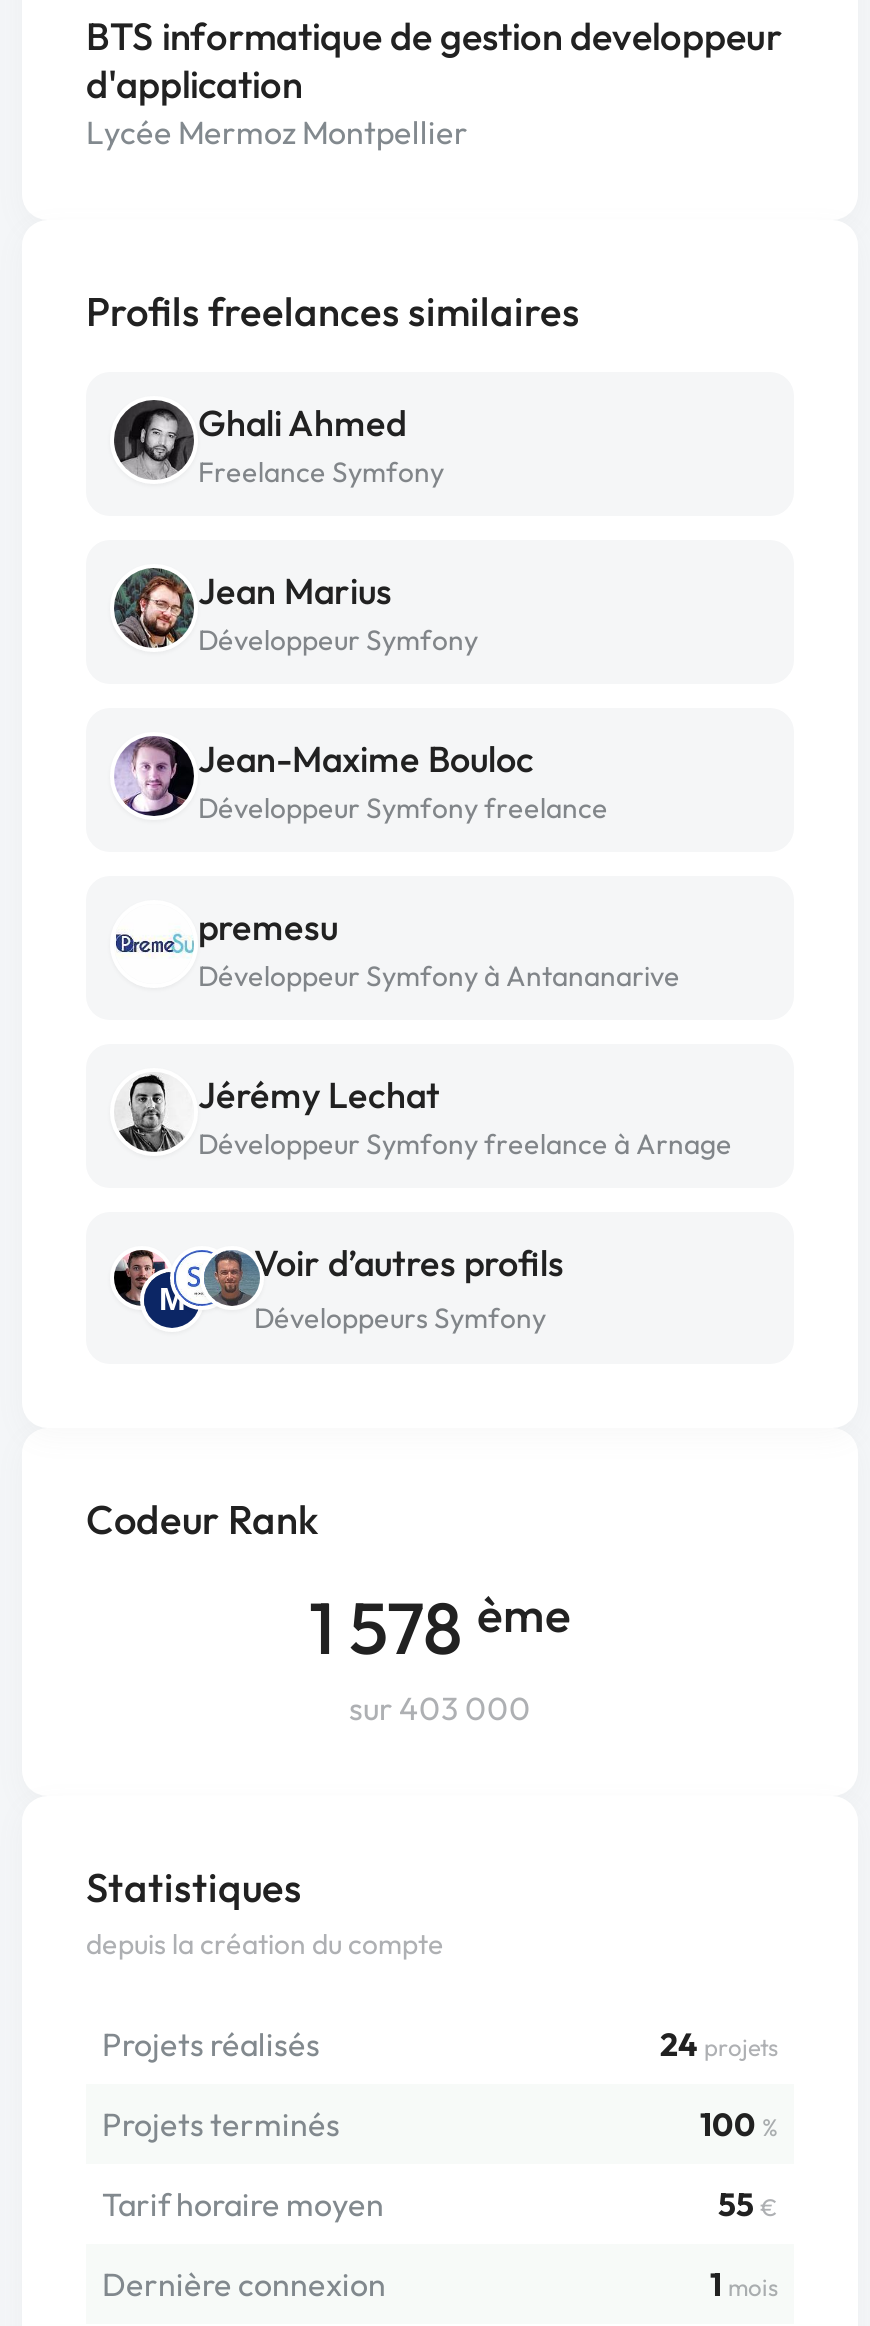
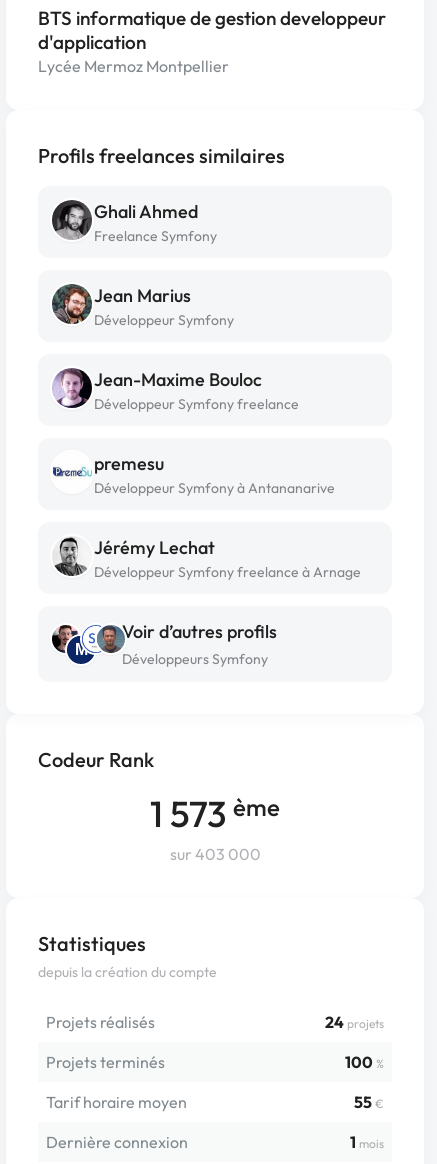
- 1 578 ème
+ 1 573 ème
